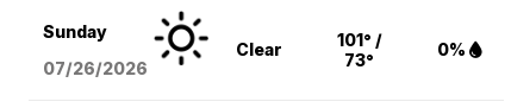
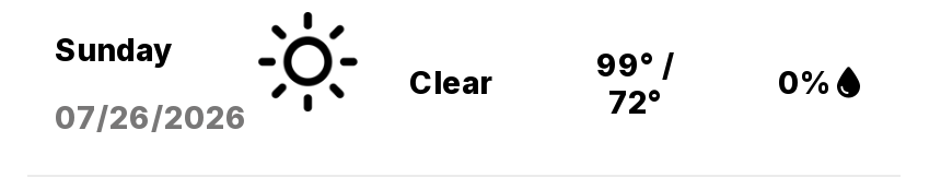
- 101° /
+ 99° /

- 73°
+ 72°
